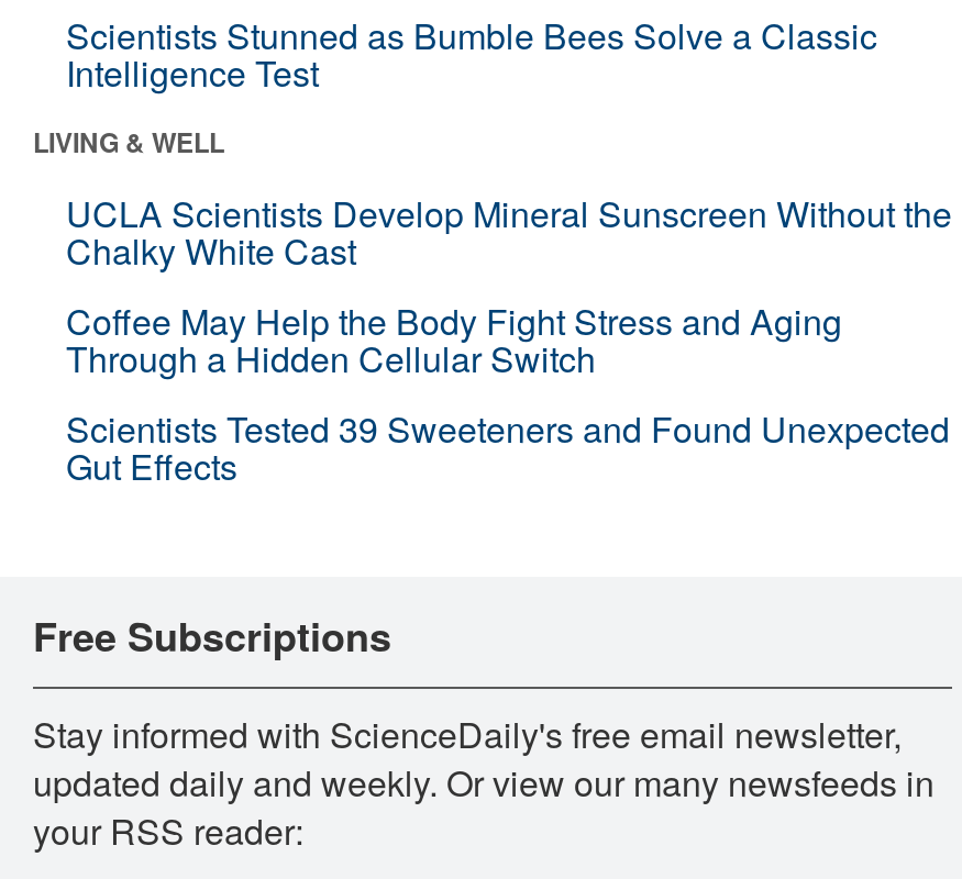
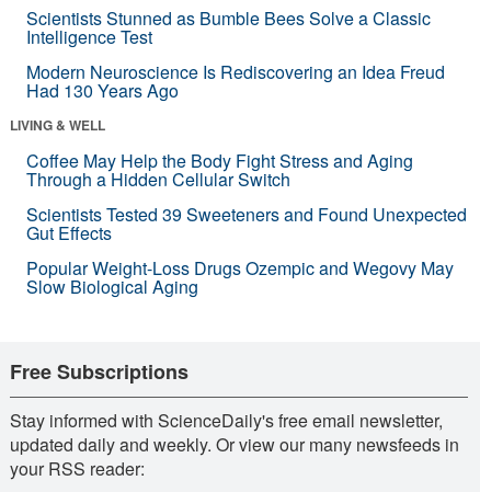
+ Modern Neuroscience Is Rediscovering an Idea Freud
+ Had 130 Years Ago

- UCLA Scientists Develop Mineral Sunscreen Without the
- Chalky White Cast

+ Popular Weight-Loss Drugs Ozempic and Wegovy May
+ Slow Biological Aging
